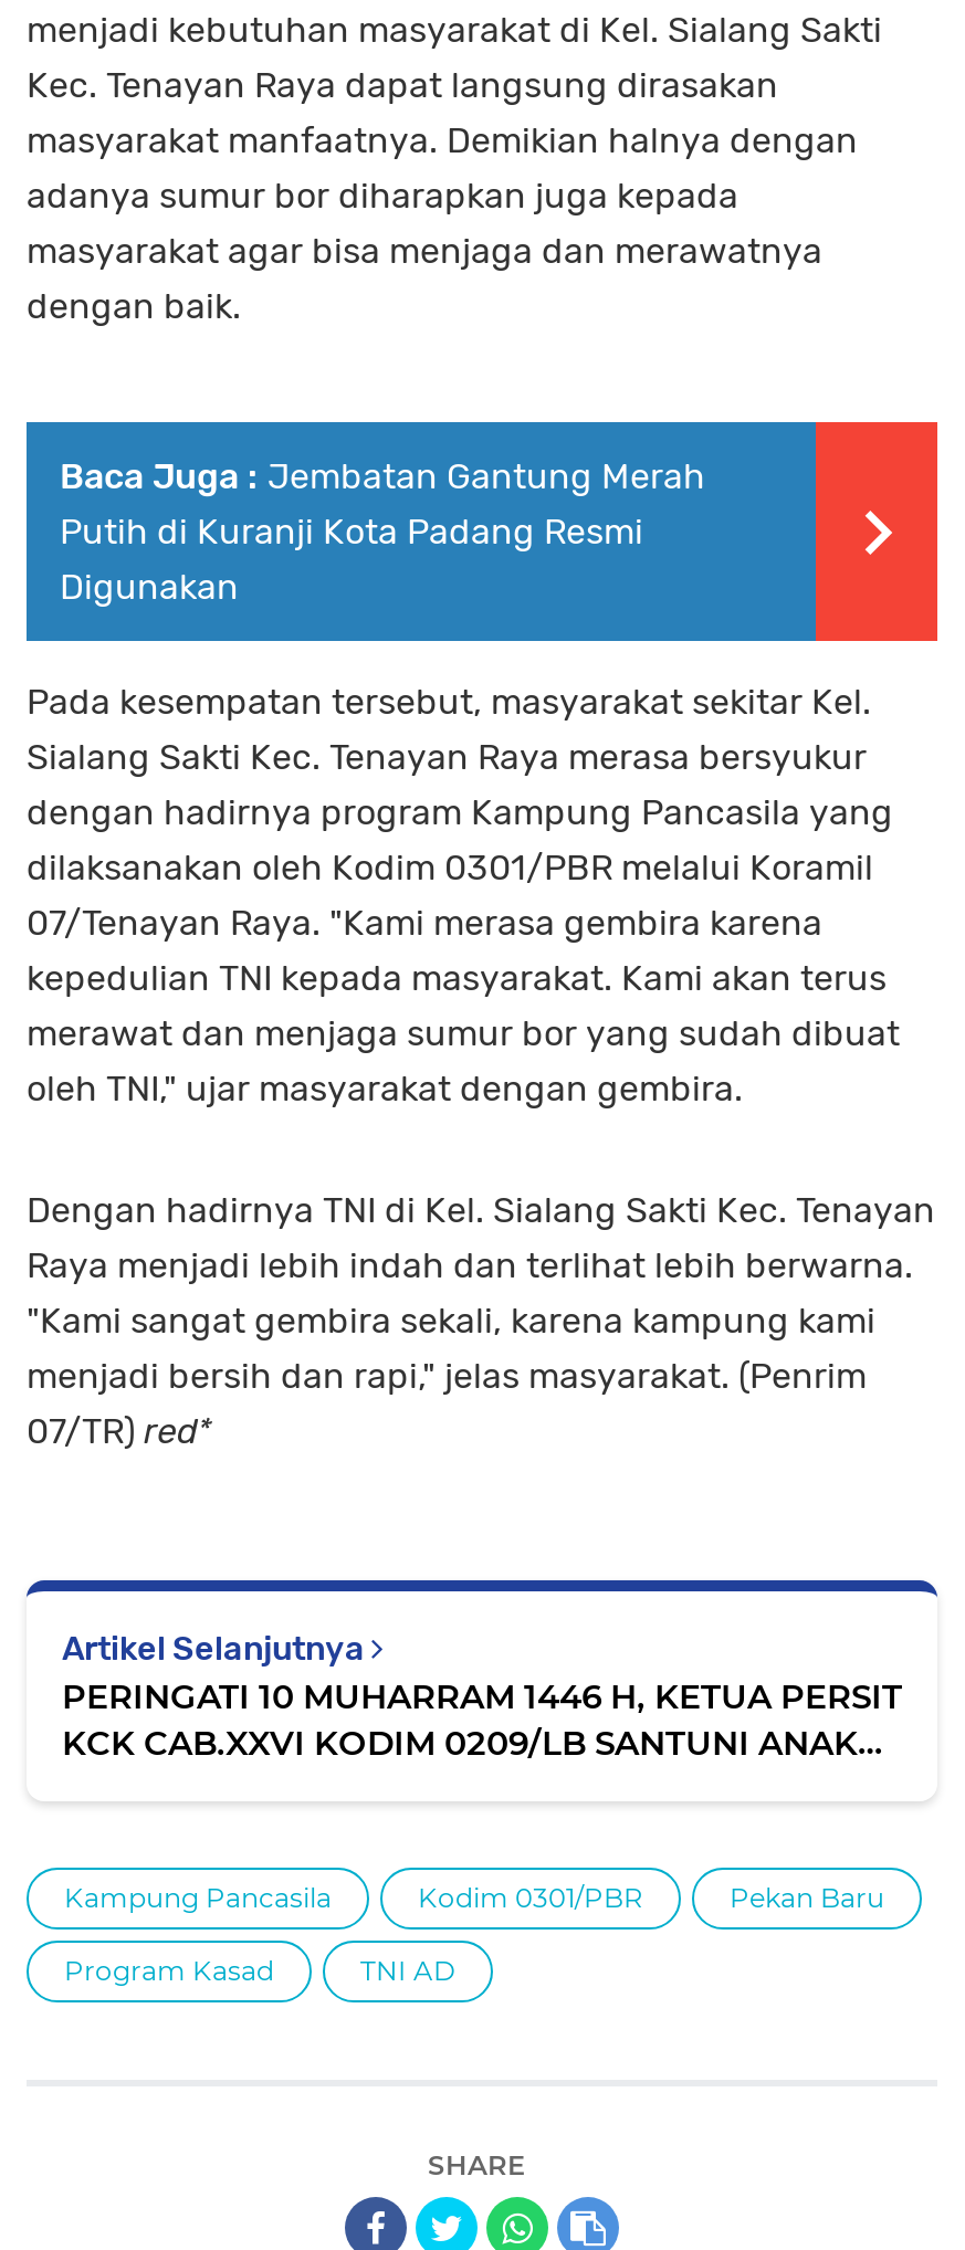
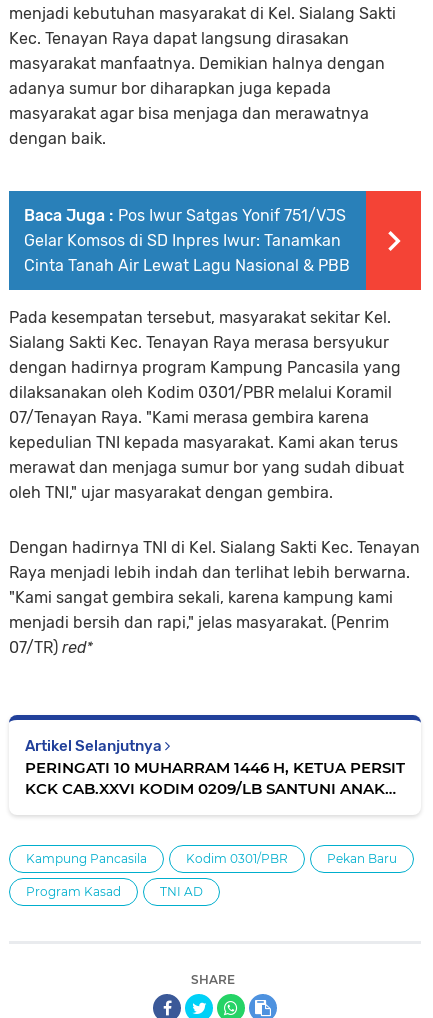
- Baca Juga : Jembatan Gantung Merah
- Putih di Kuranji Kota Padang Resmi
- Digunakan
+ Baca Juga : Pos Iwur Satgas Yonif 751/VJS
+ Gelar Komsos di SD Inpres Iwur: Tanamkan
+ Cinta Tanah Air Lewat Lagu Nasional & PBB
